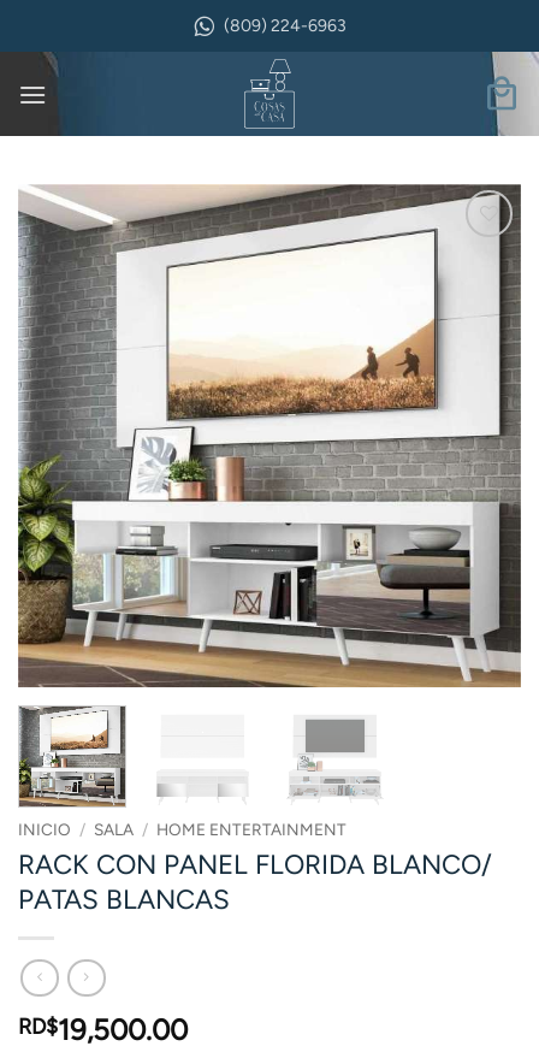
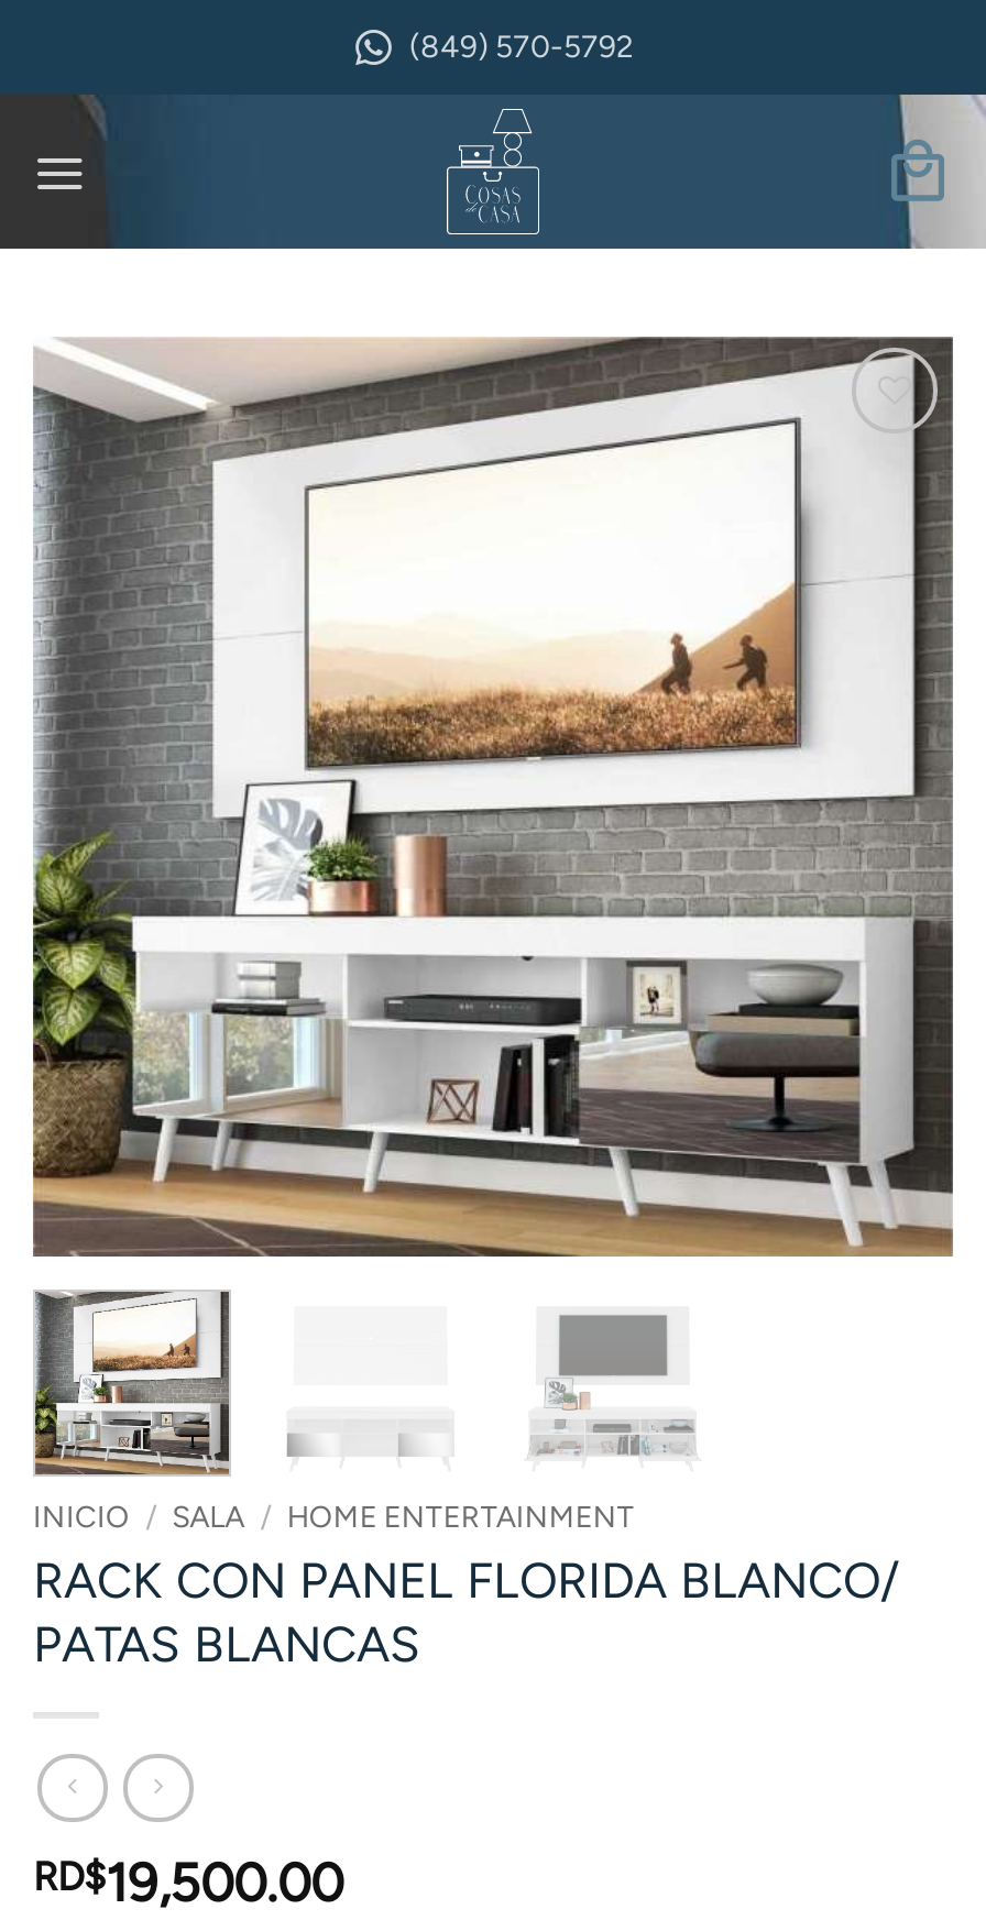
- (809) 224-6963
+ (849) 570-5792
